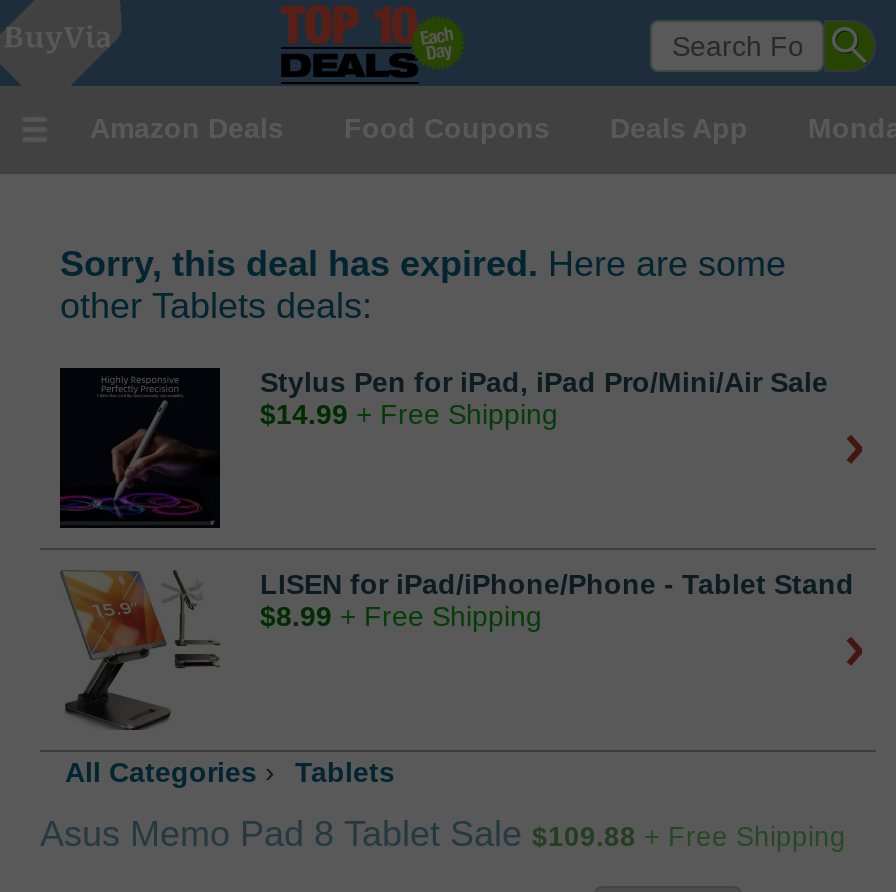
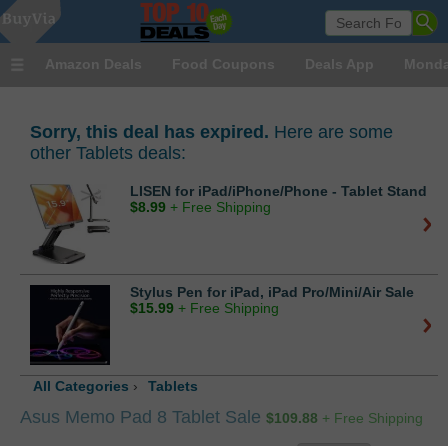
moved down: [image] | Stylus Pen for iPad, iPad Pro/Mini/Air Sale

- $14.99 + Free Shipping

moved up: [image] | LISEN for iPad/iPhone/Phone - Tablet Stand | $8.99 + Free Shipping

+ $15.99 + Free Shipping
